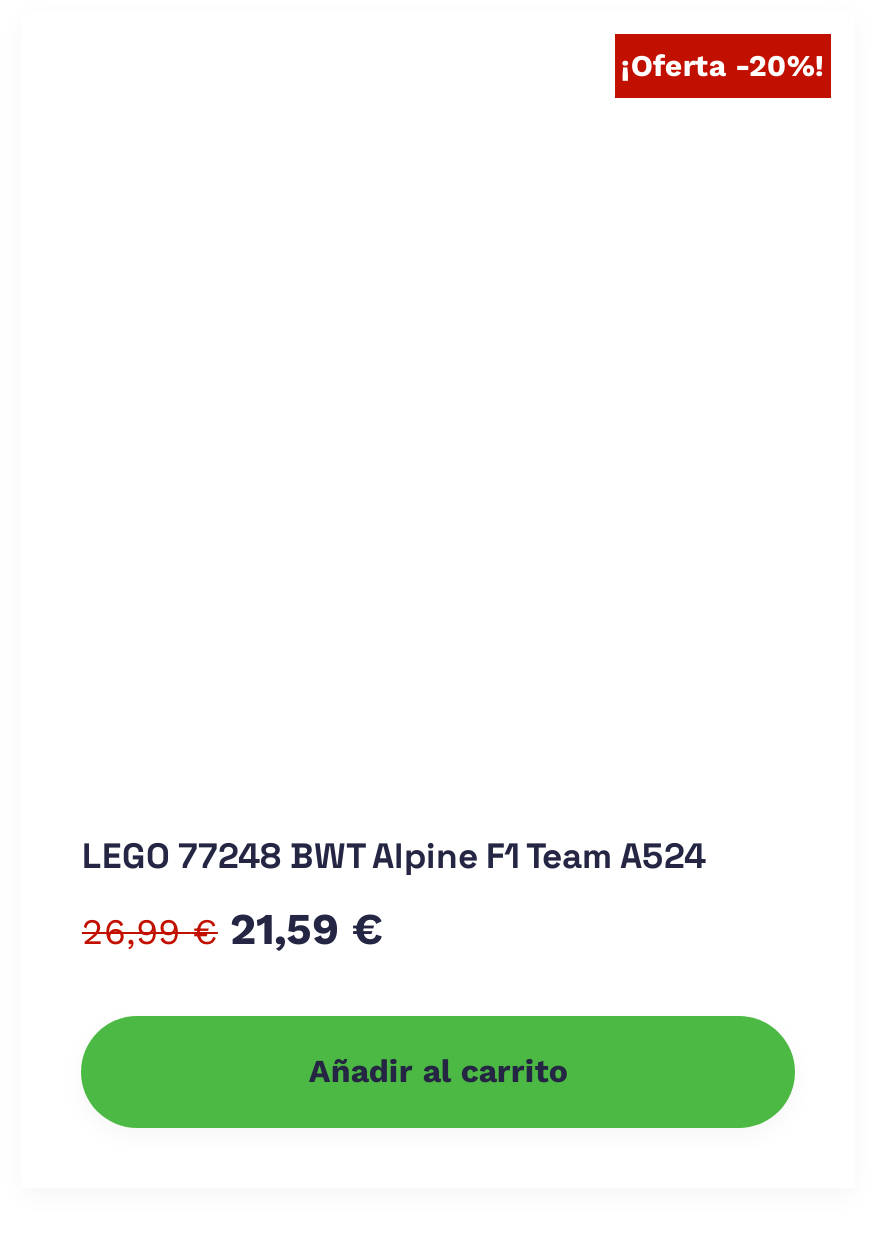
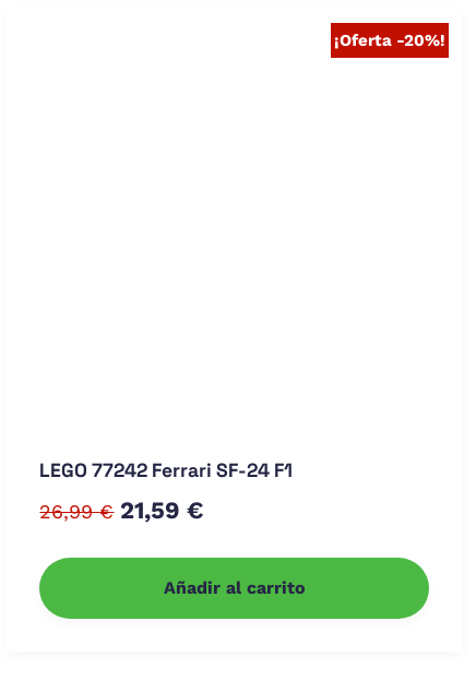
- LEGO 77248 BWT Alpine F1 Team A524
+ LEGO 77242 Ferrari SF-24 F1
